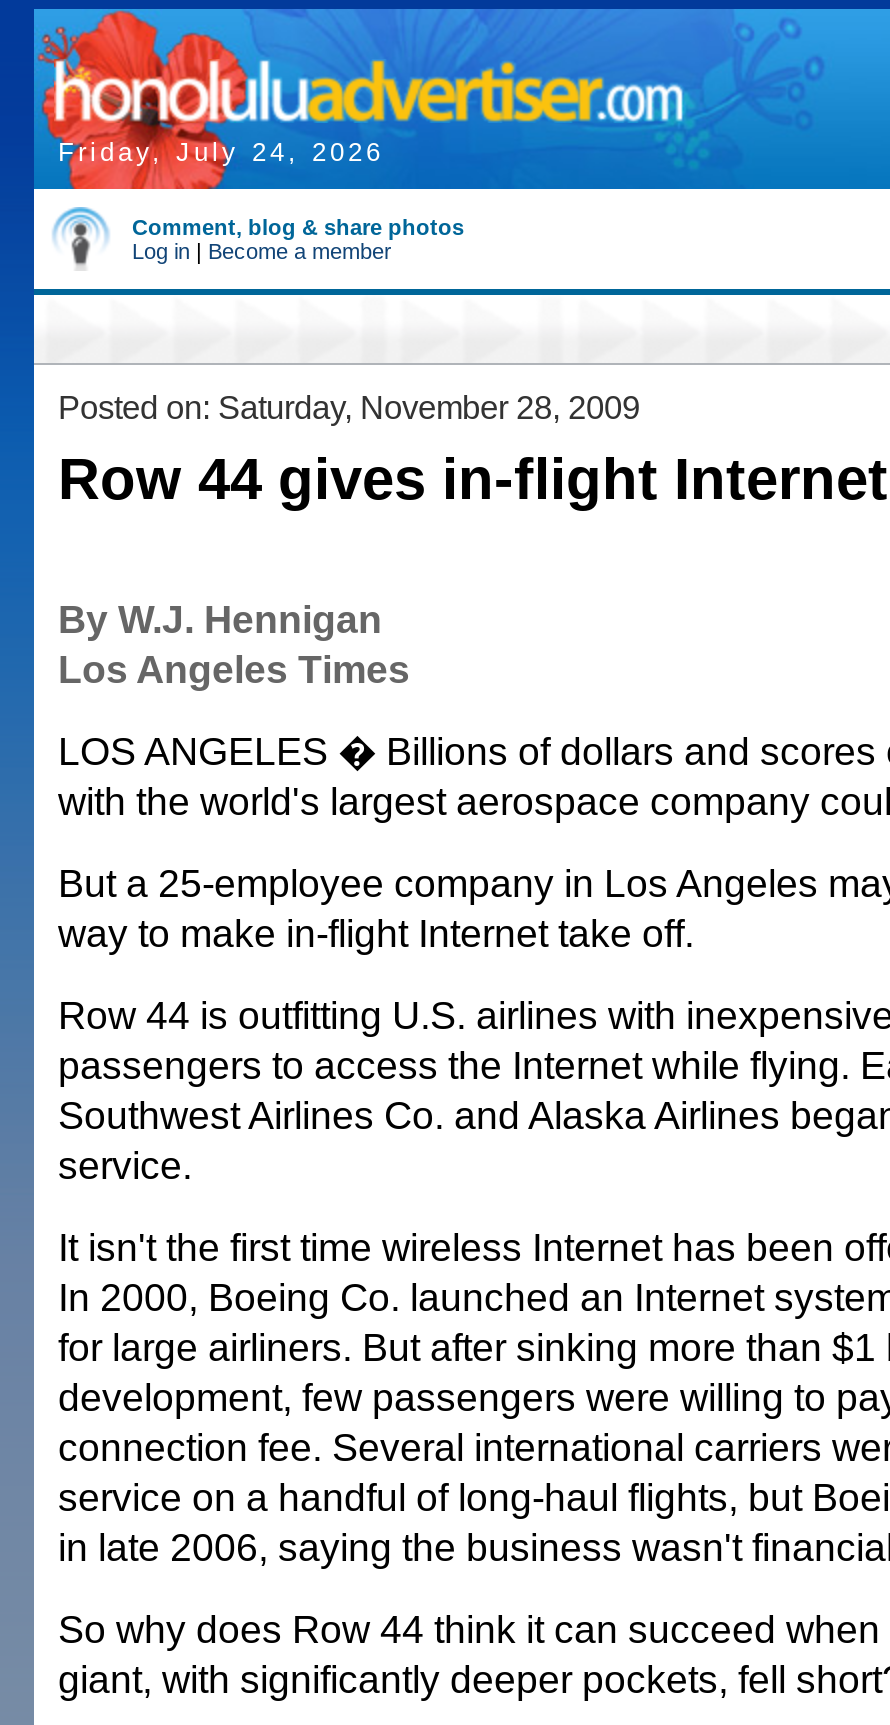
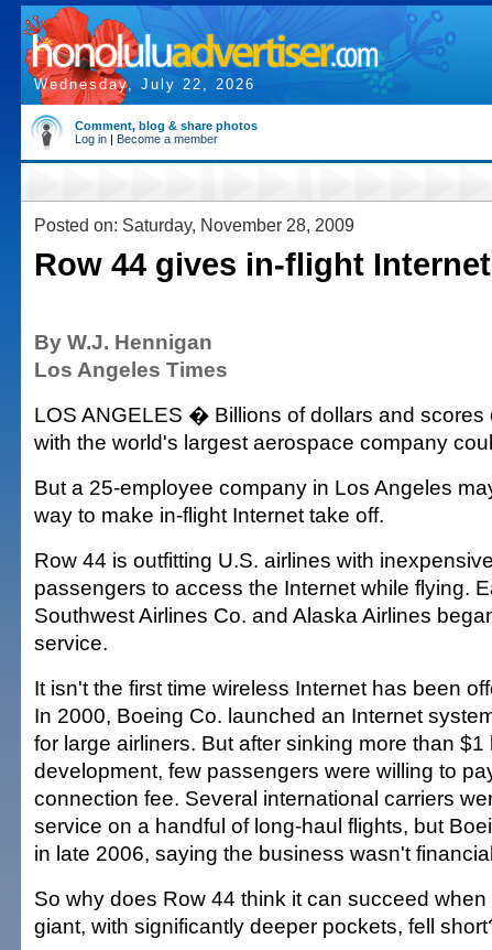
- Friday, July 24, 2026
+ Wednesday, July 22, 2026
